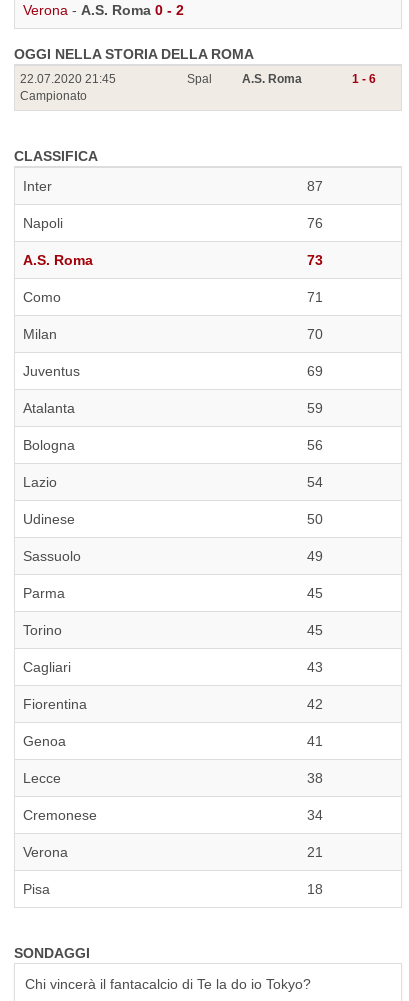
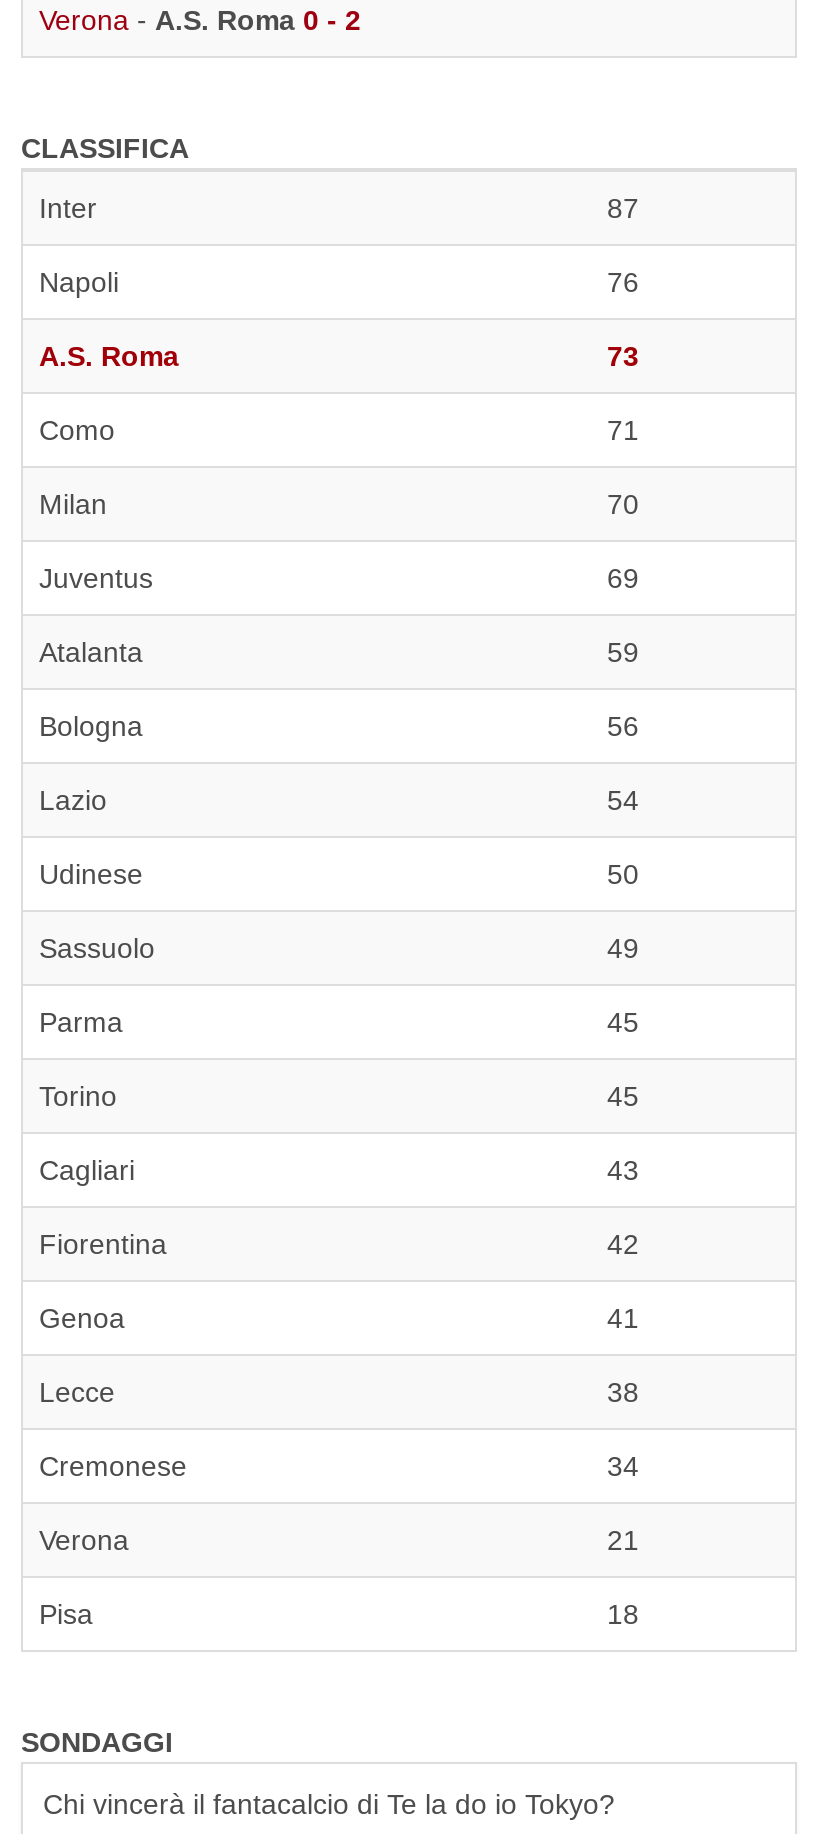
- OGGI NELLA STORIA DELLA ROMA
- 22.07.2020 21:45
- Campionato

- Spal
- A.S. Roma
- 1 - 6
